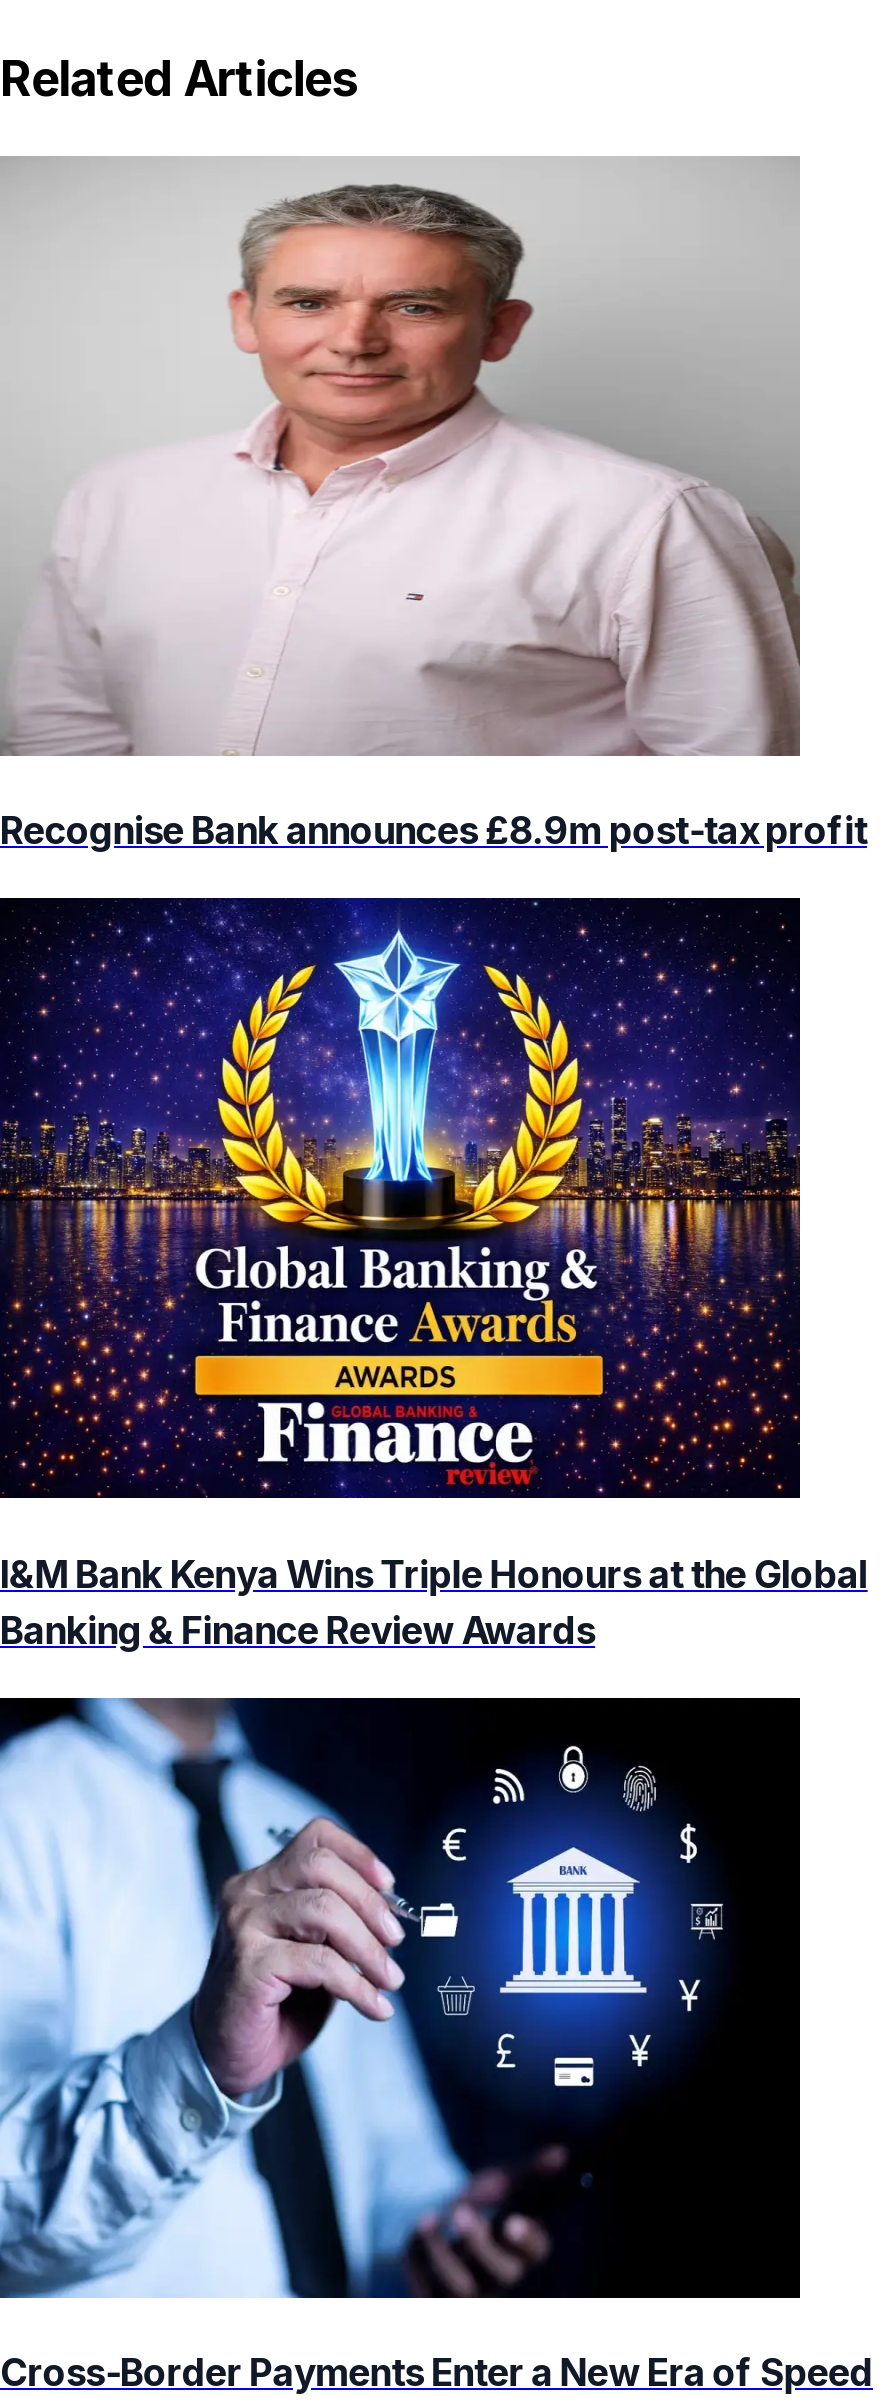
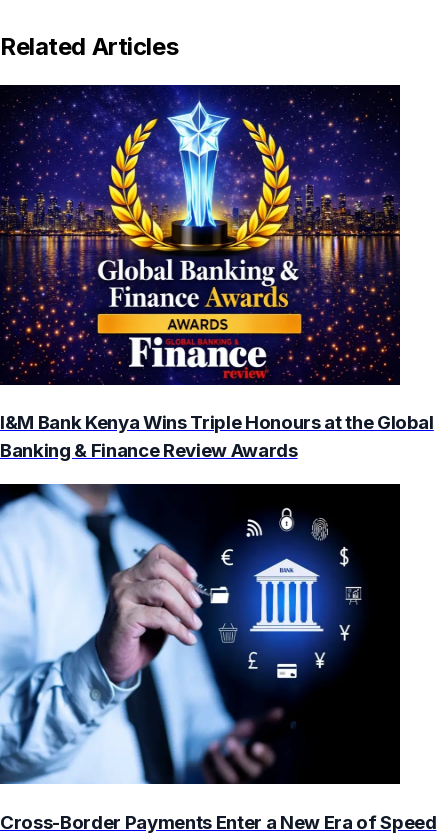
- [image]
- Recognise Bank announces £8.9m post-tax profit
